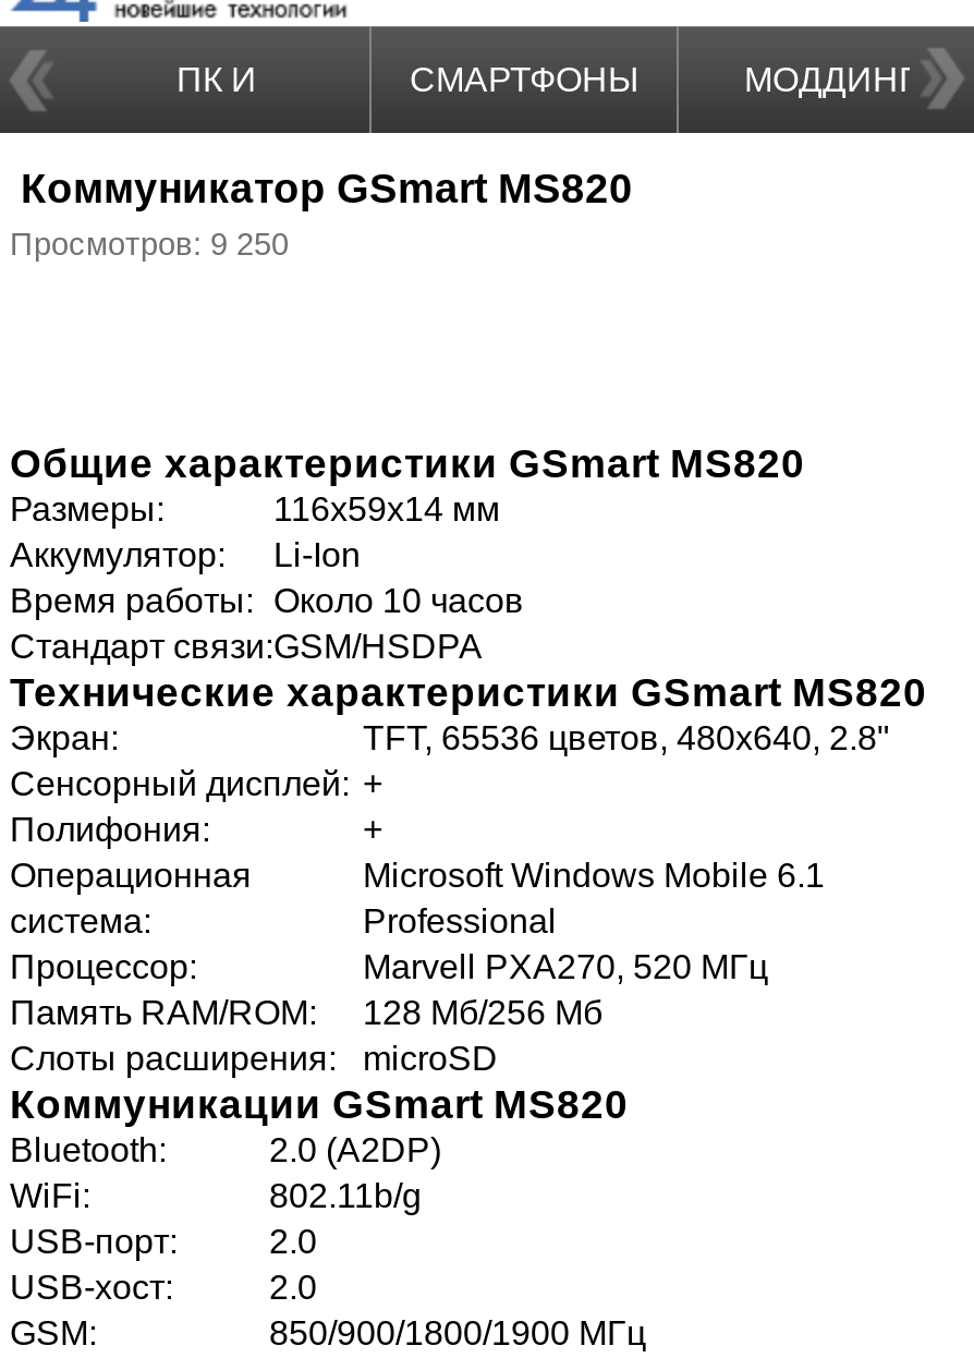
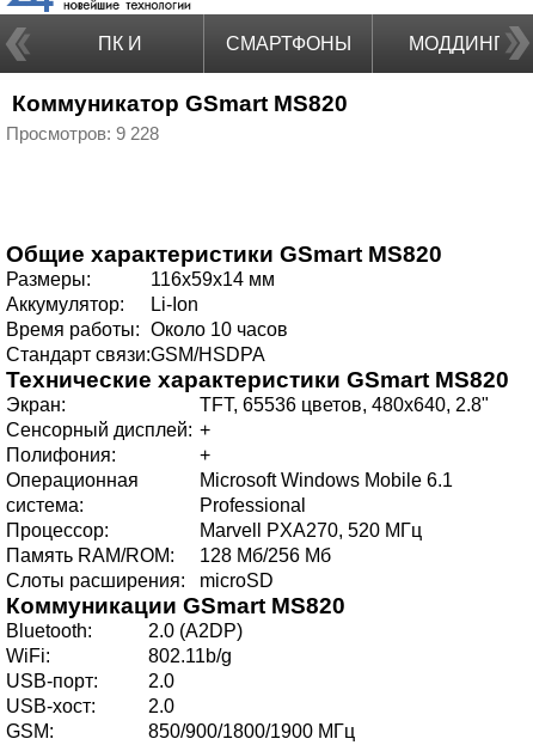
- Просмотров: 9 250
+ Просмотров: 9 228
